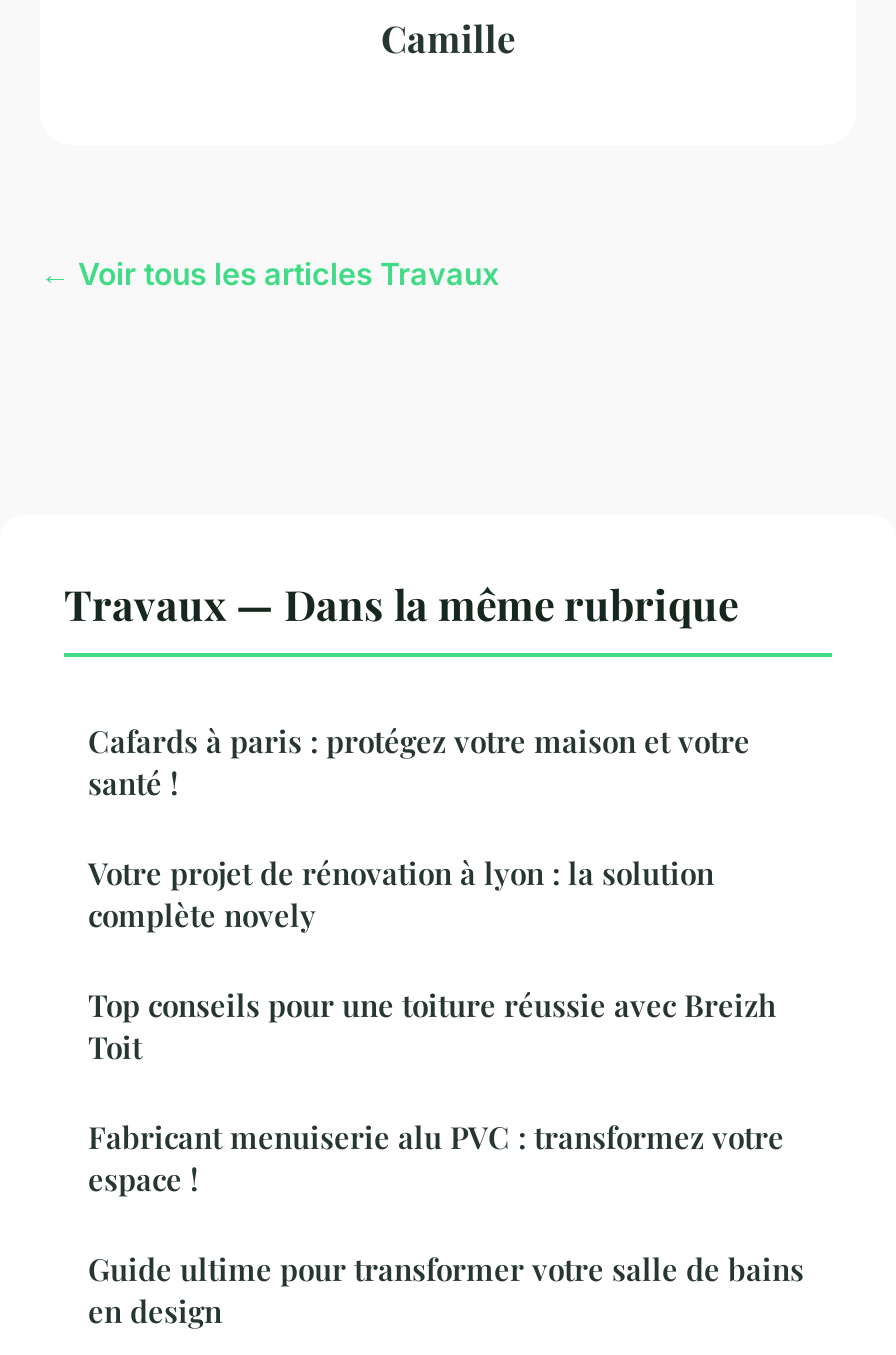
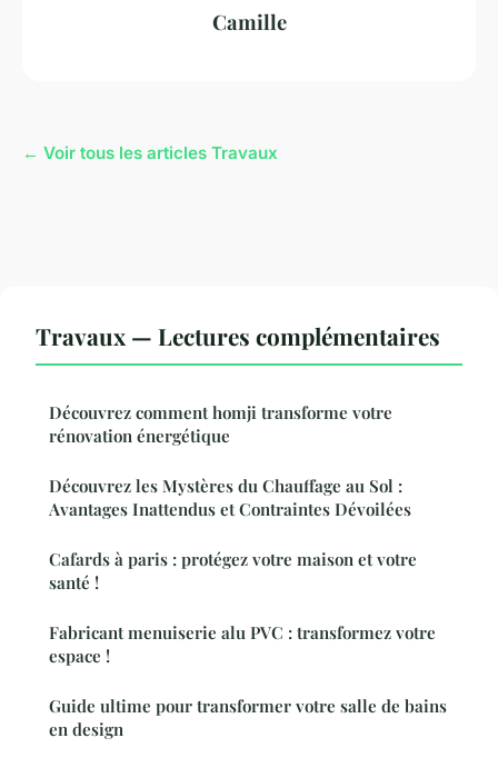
- Travaux — Dans la même rubrique
+ Travaux — Lectures complémentaires
+ Découvrez comment homji transforme votre
+ rénovation énergétique
+ Découvrez les Mystères du Chauffage au Sol :
+ Avantages Inattendus et Contraintes Dévoilées

moved down: Cafards à paris : protégez votre maison et votre | santé !

- Votre projet de rénovation à lyon : la solution
- complète novely
- Top conseils pour une toiture réussie avec Breizh
- Toit
